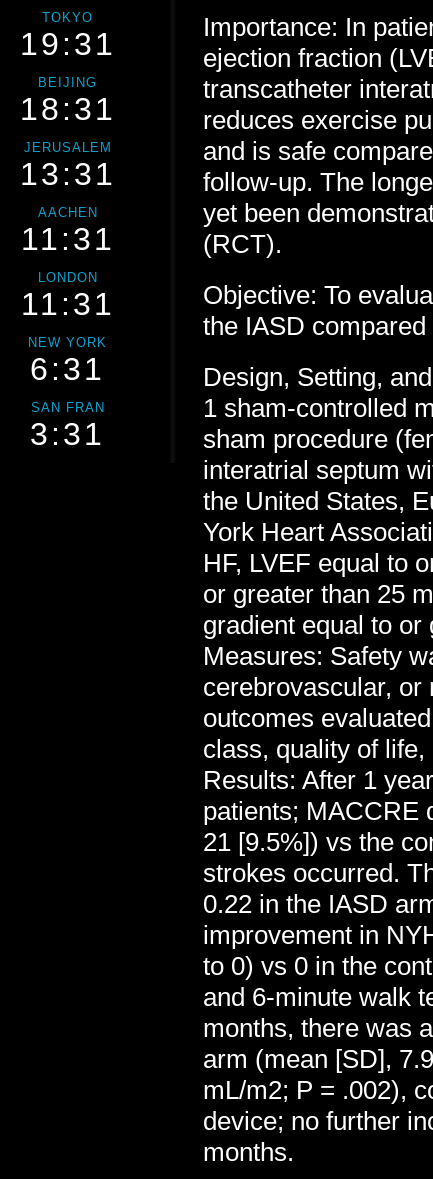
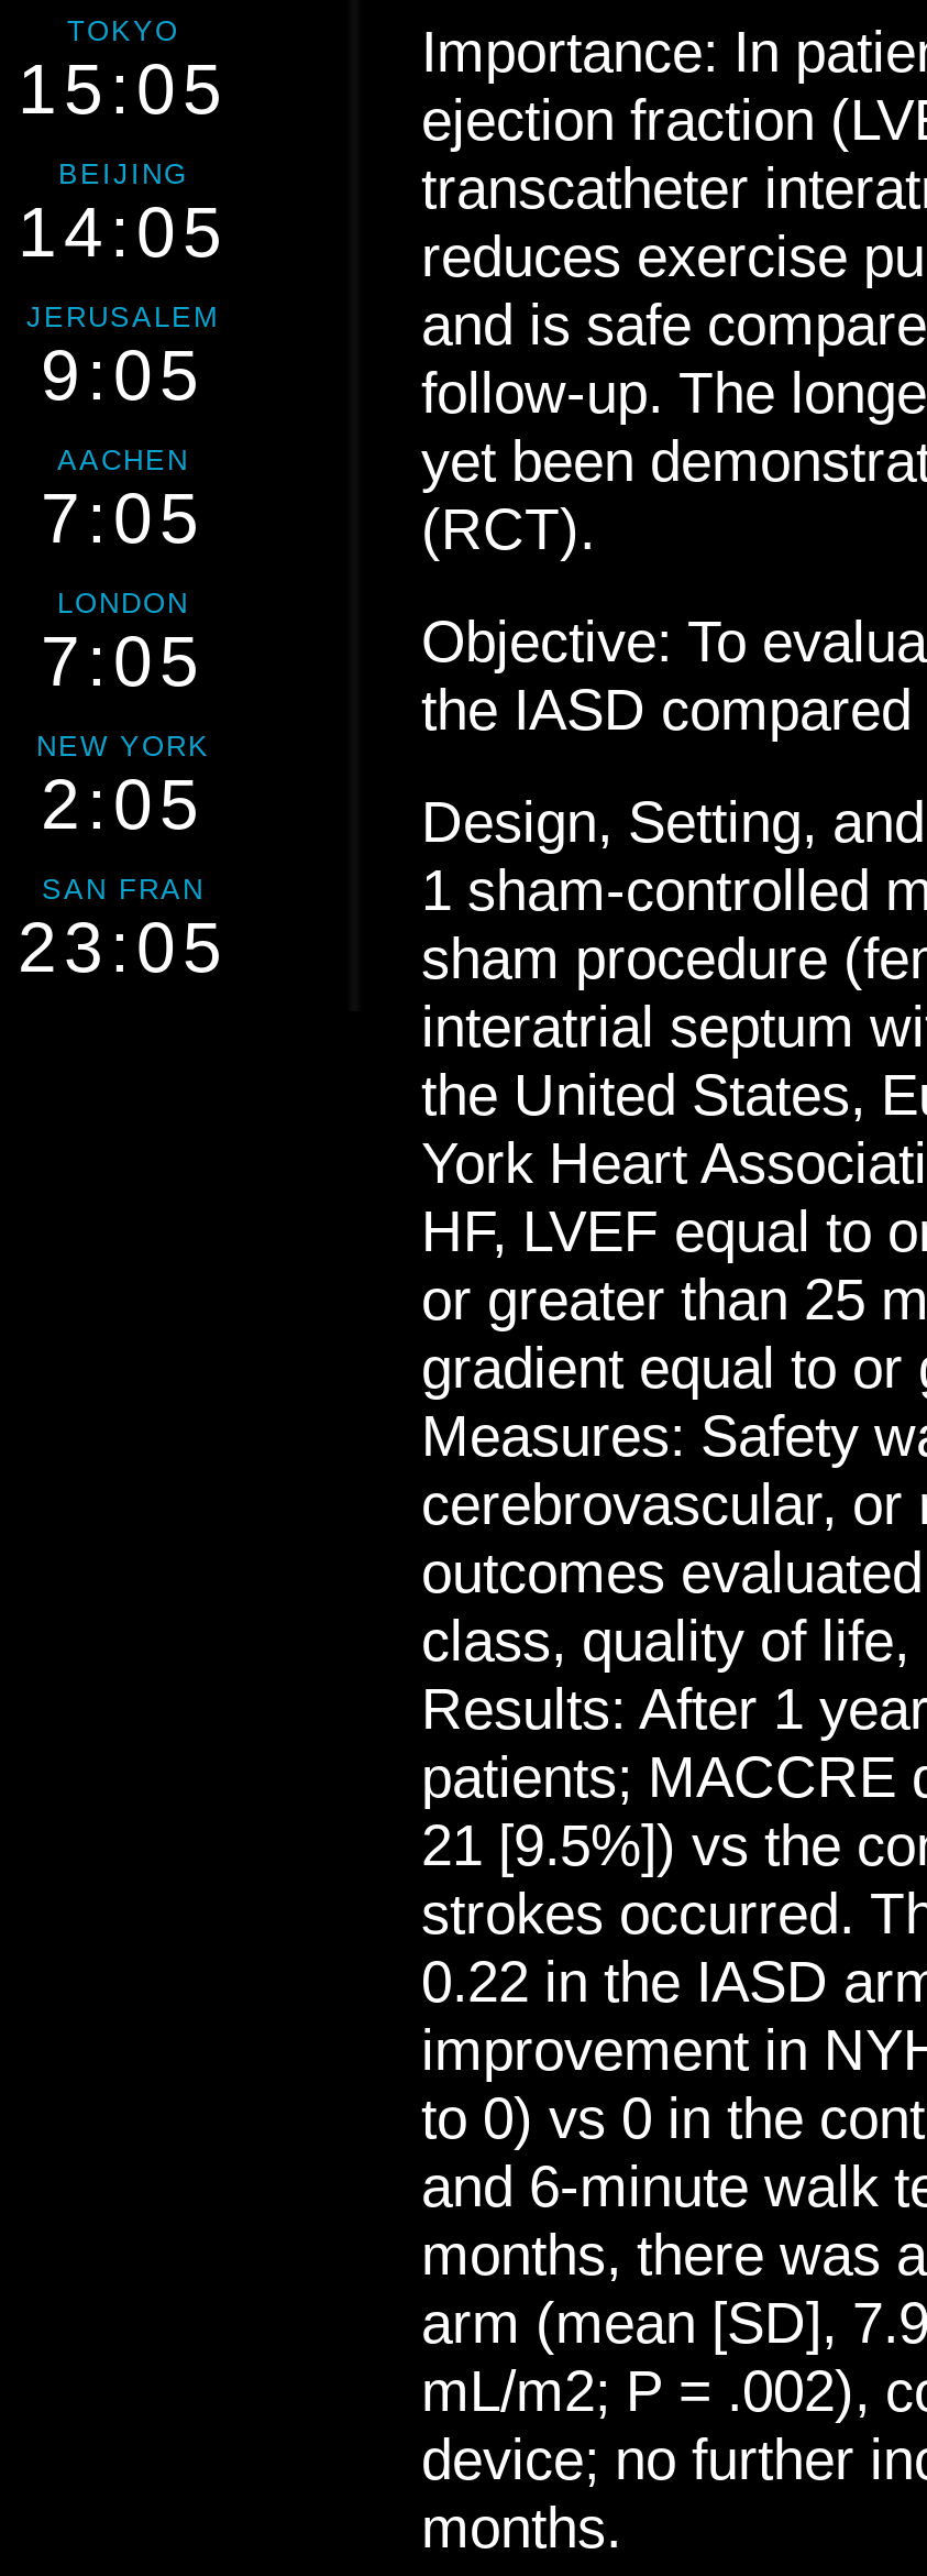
- 19:31
+ 15:05

- 18:31
+ 14:05

- 13:31
+ 9:05

- 11:31
+ 7:05

- 11:31
+ 7:05

- 6:31
+ 2:05

- 3:31
+ 23:05
